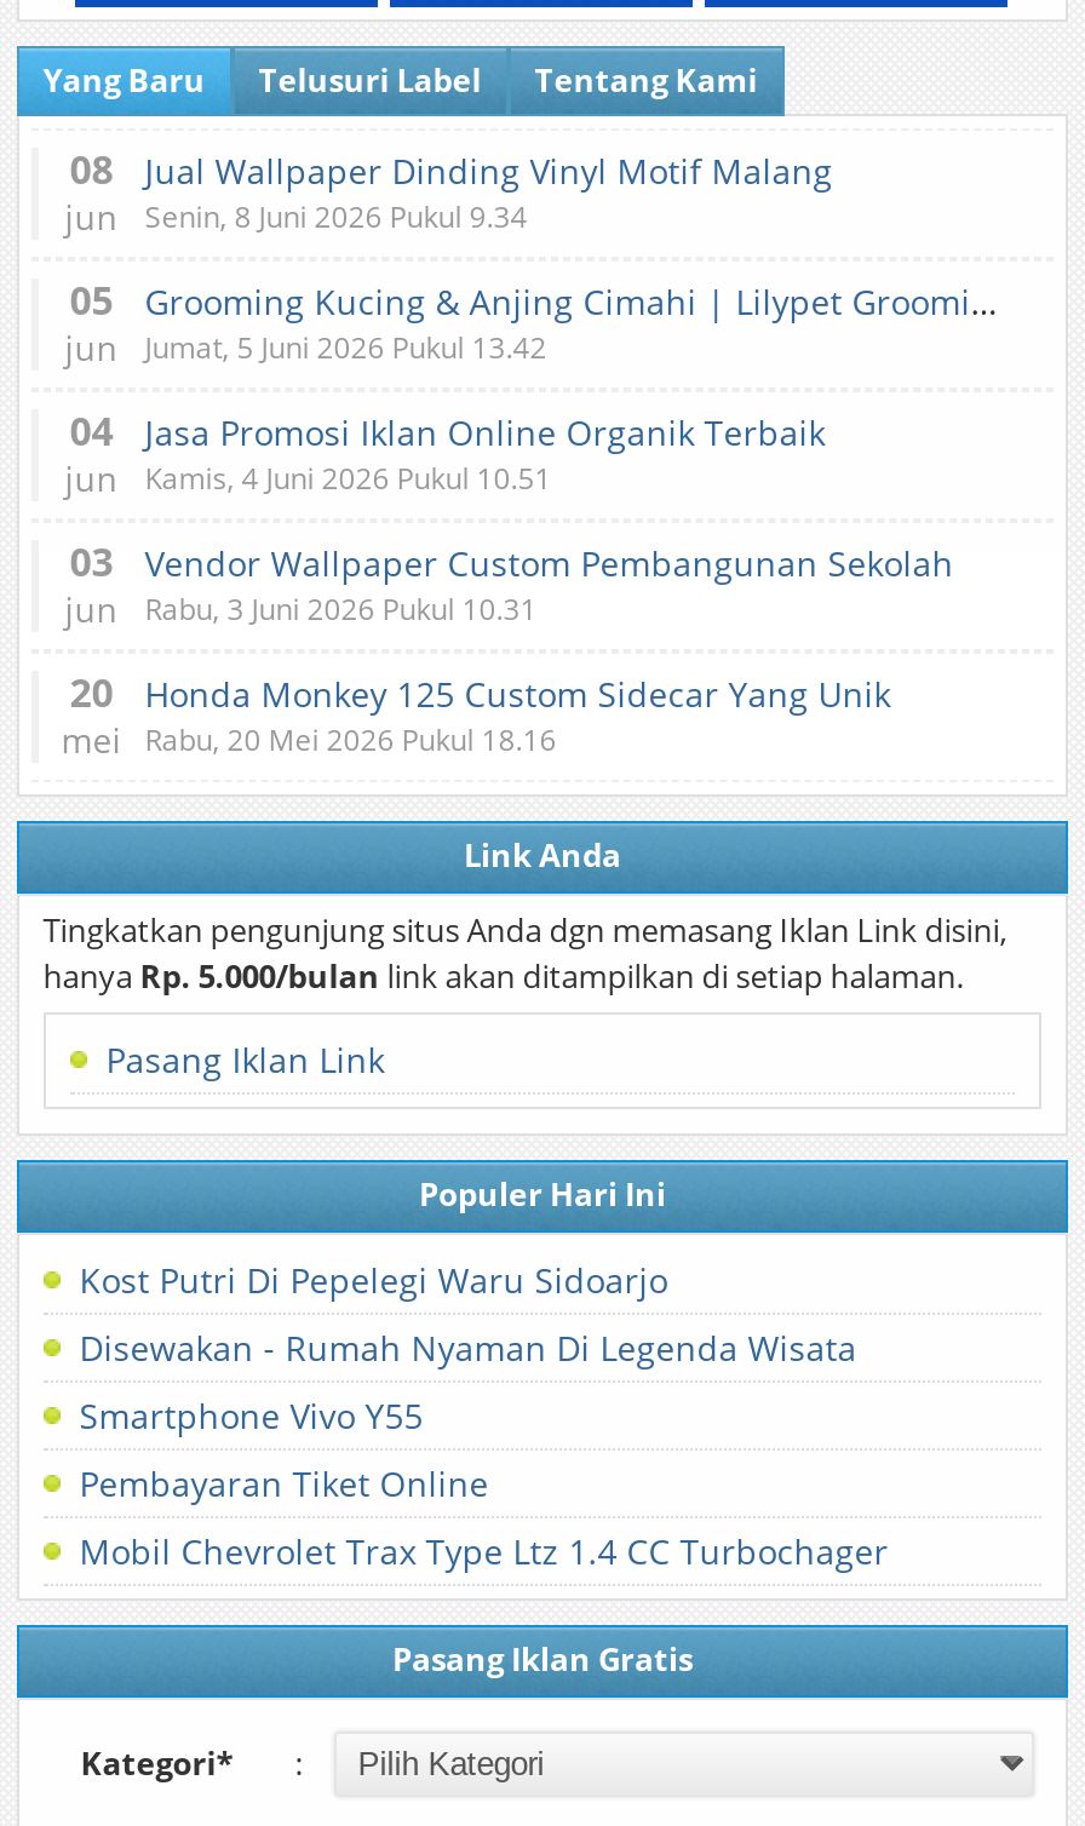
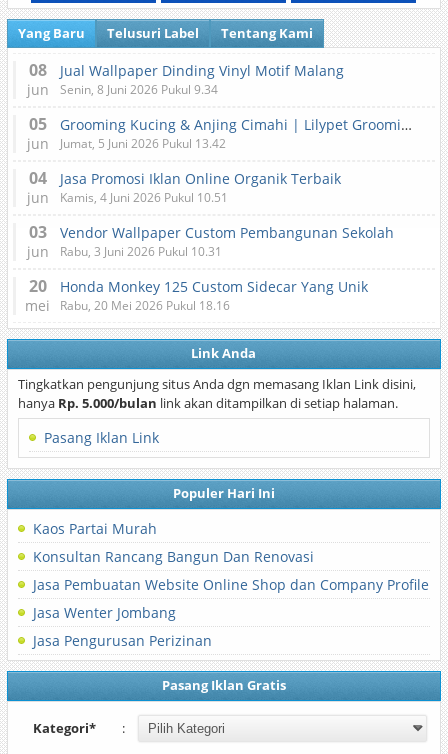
- Kost Putri Di Pepelegi Waru Sidoarjo
+ Kaos Partai Murah

- Disewakan - Rumah Nyaman Di Legenda Wisata
+ Konsultan Rancang Bangun Dan Renovasi

- Smartphone Vivo Y55
+ Jasa Pembuatan Website Online Shop dan Company Profile

- Pembayaran Tiket Online
+ Jasa Wenter Jombang

- Mobil Chevrolet Trax Type Ltz 1.4 CC Turbochager
+ Jasa Pengurusan Perizinan
